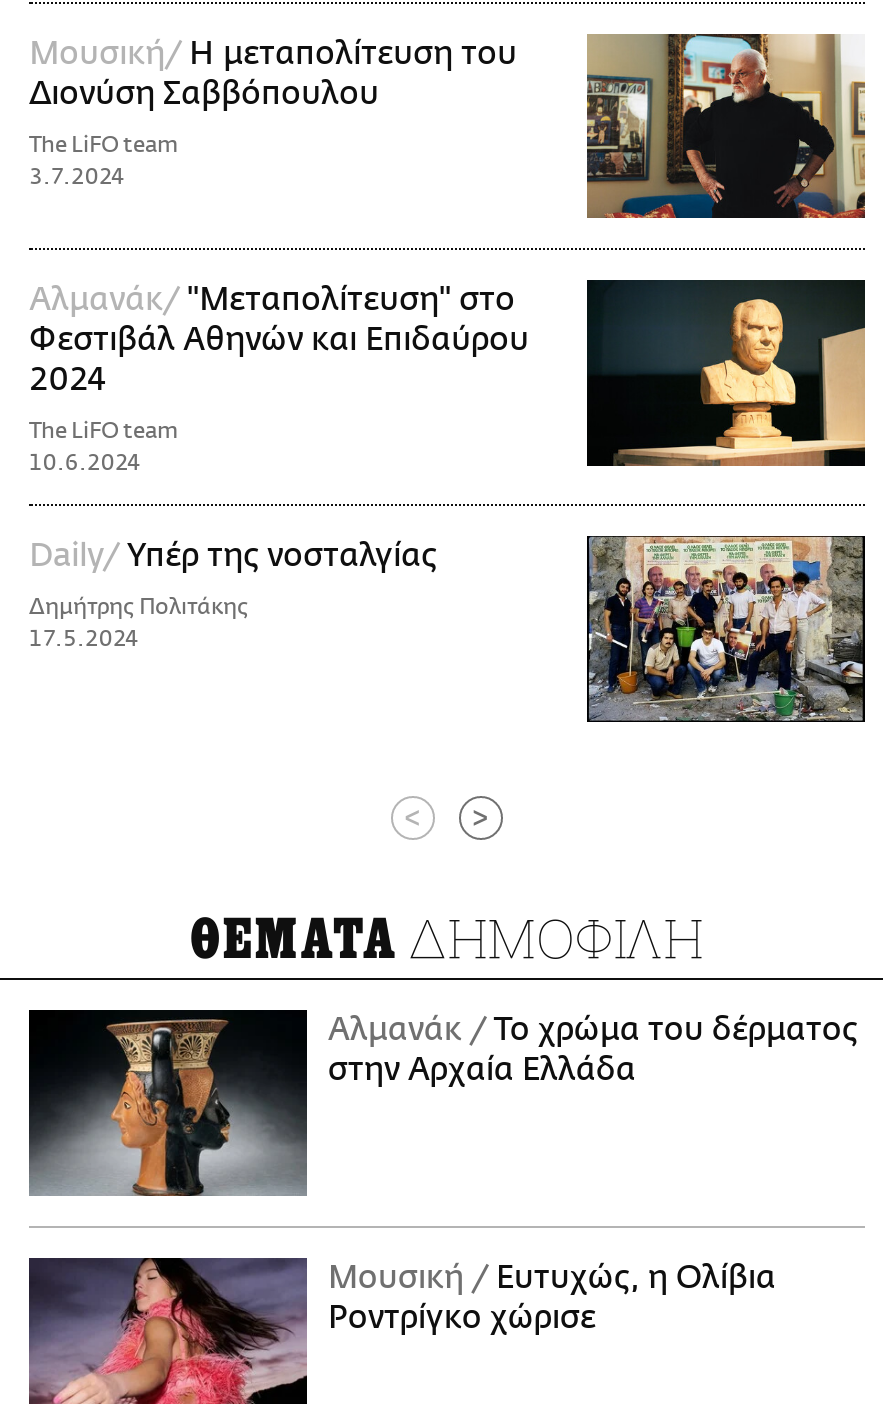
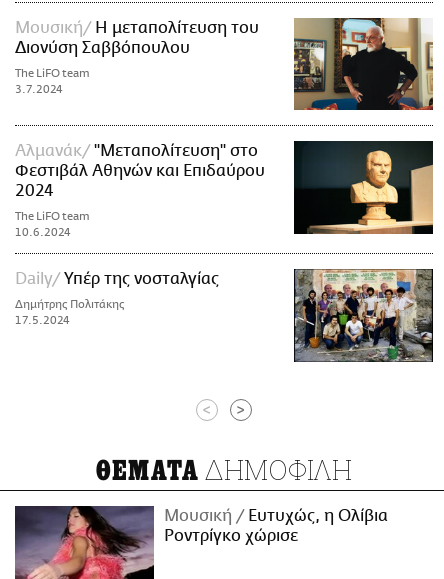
- [image]
- Αλμανάκ Το χρώμα του δέρματος
- στην Αρχαία Ελλάδα
